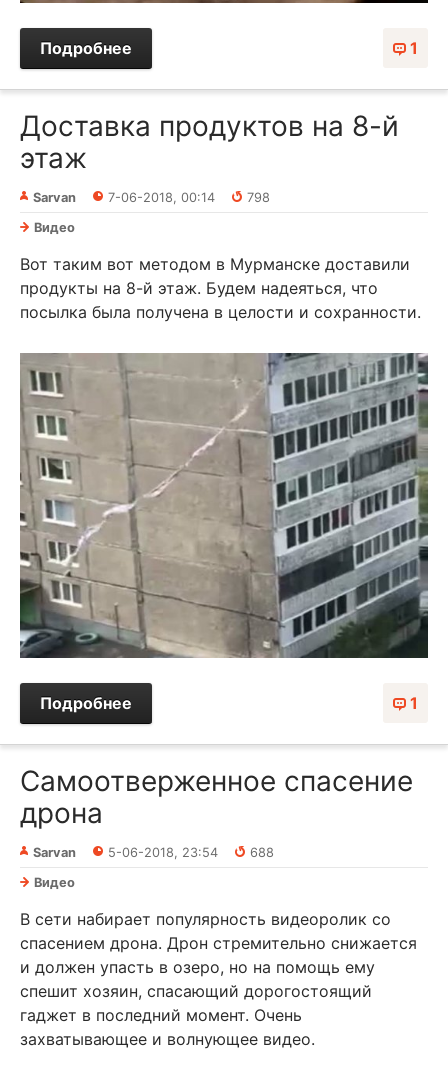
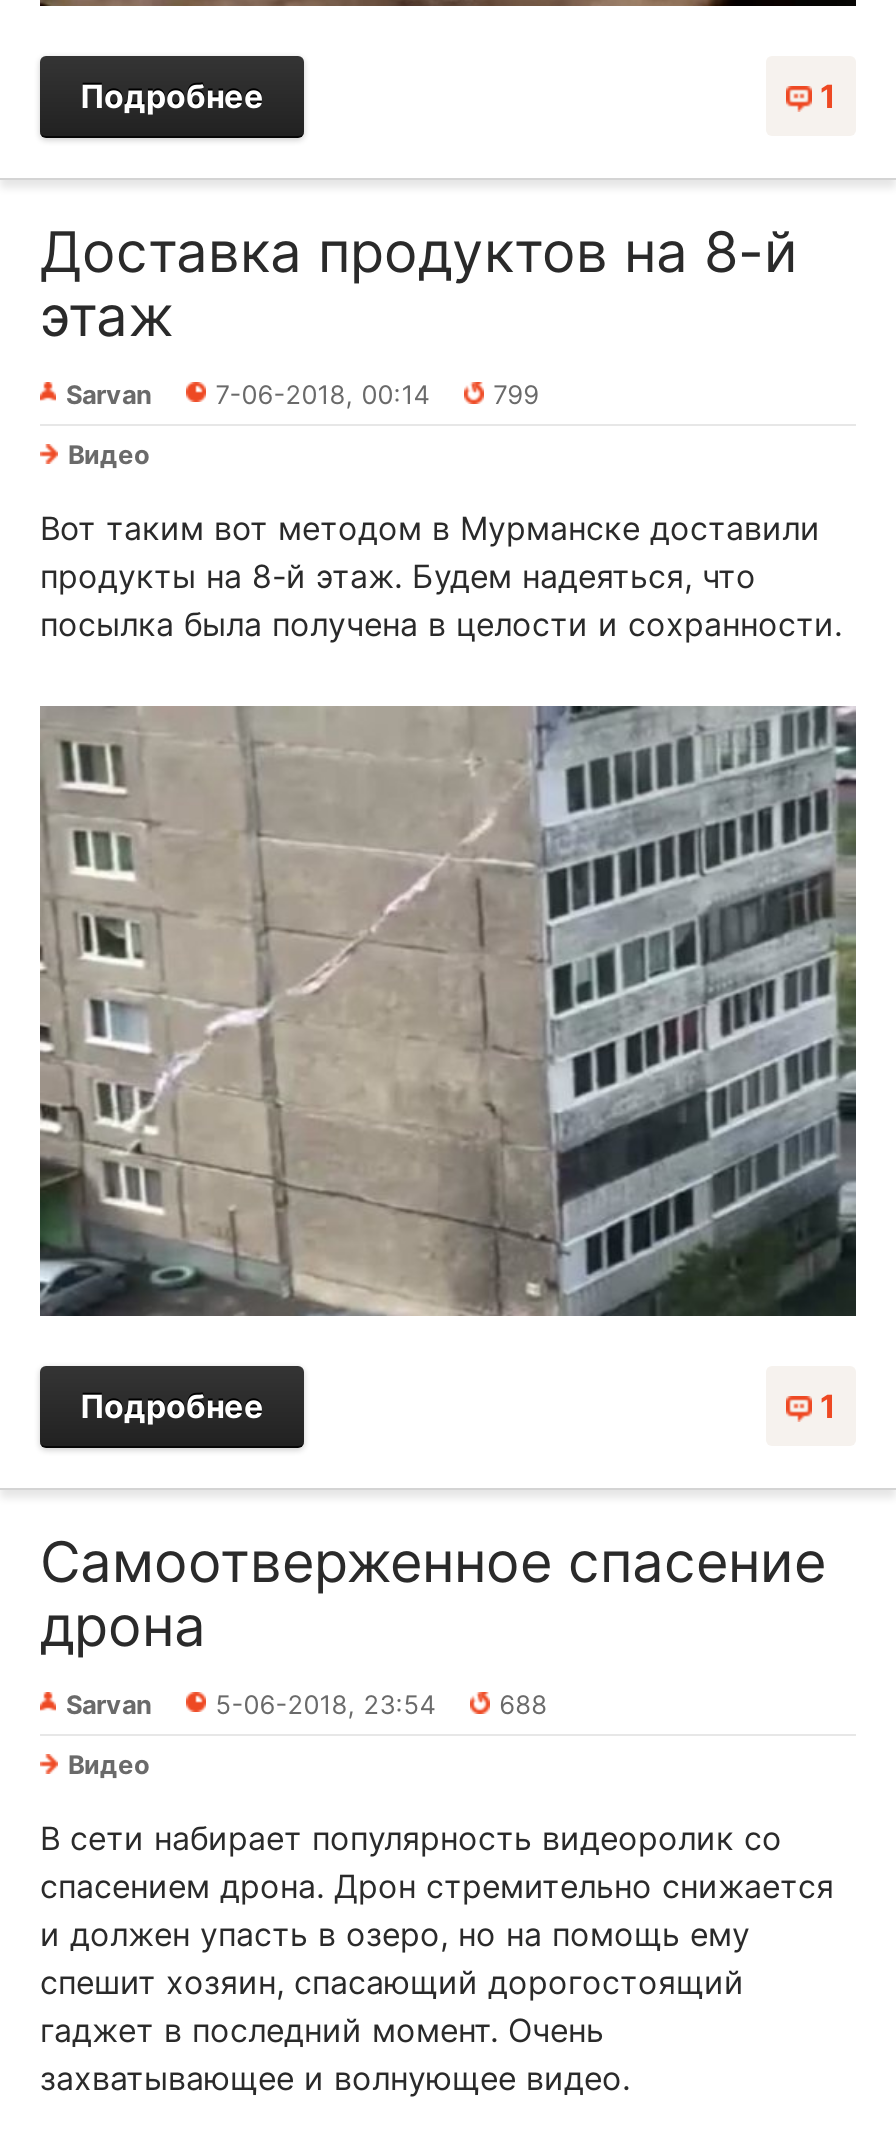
- 798
+ 799
